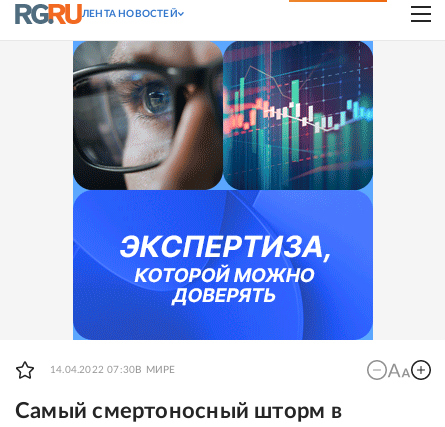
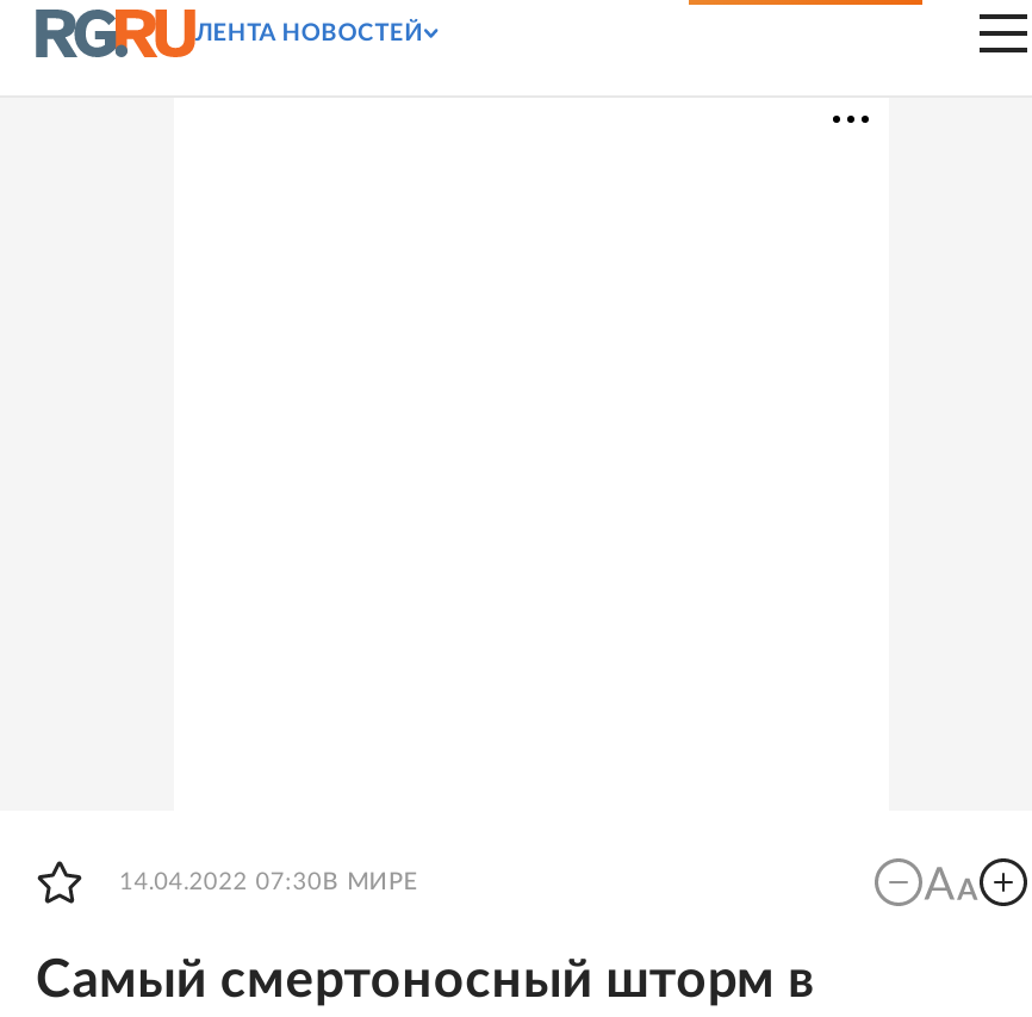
- [image]
